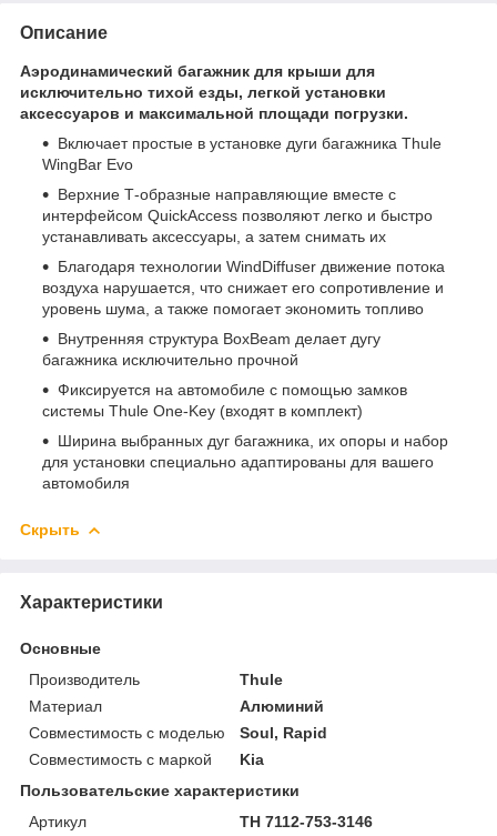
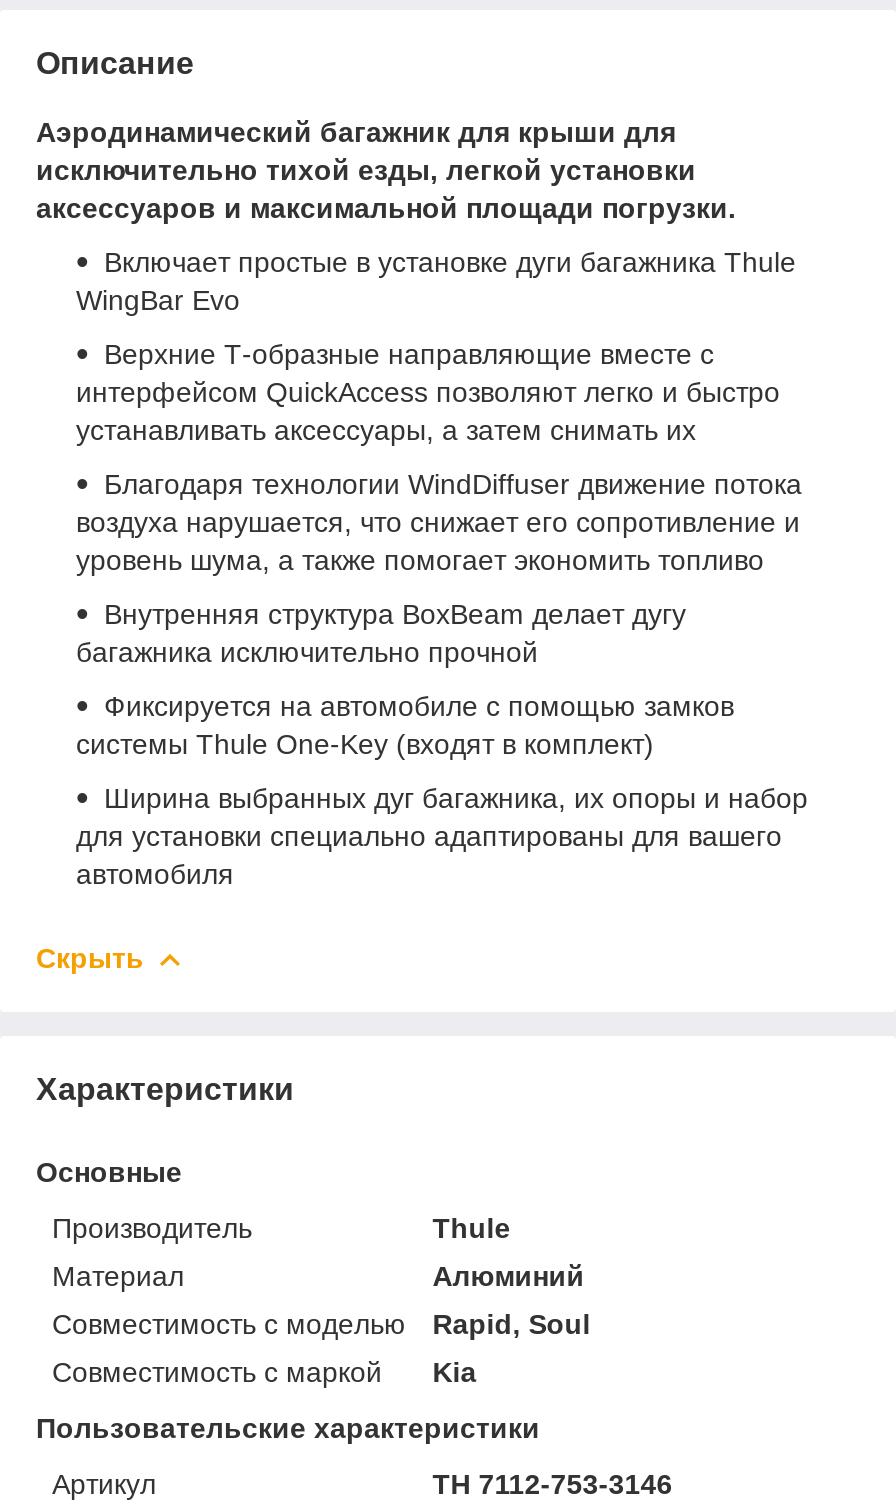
- Soul, Rapid
+ Rapid, Soul
